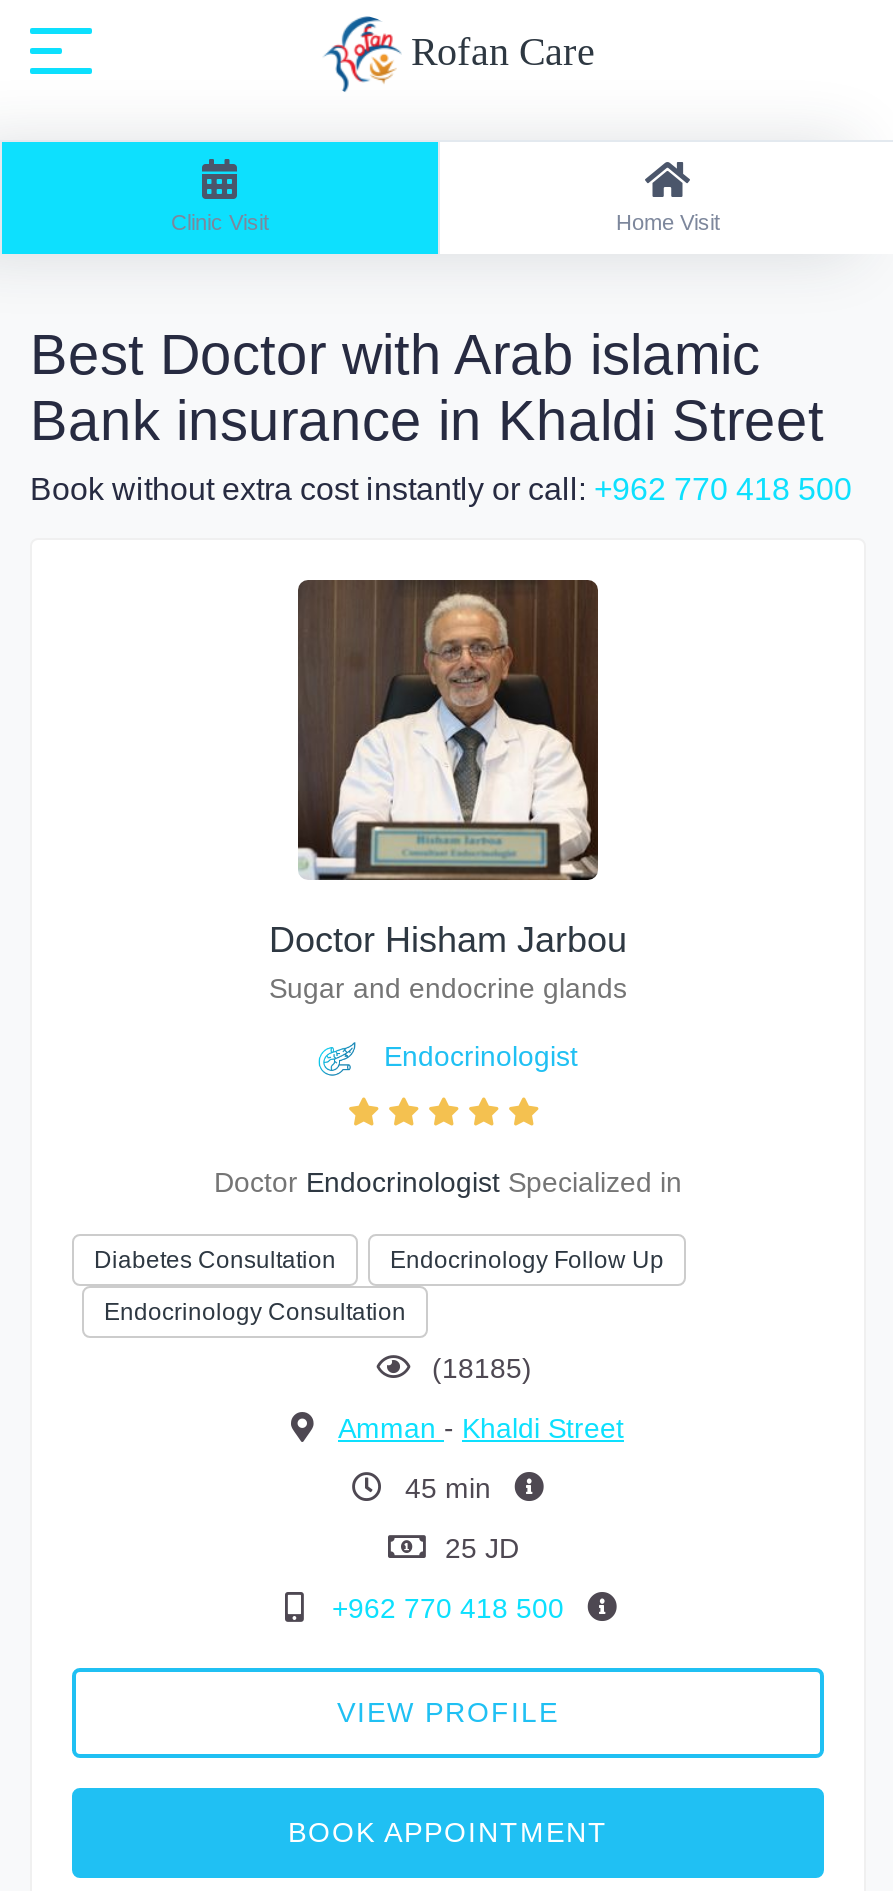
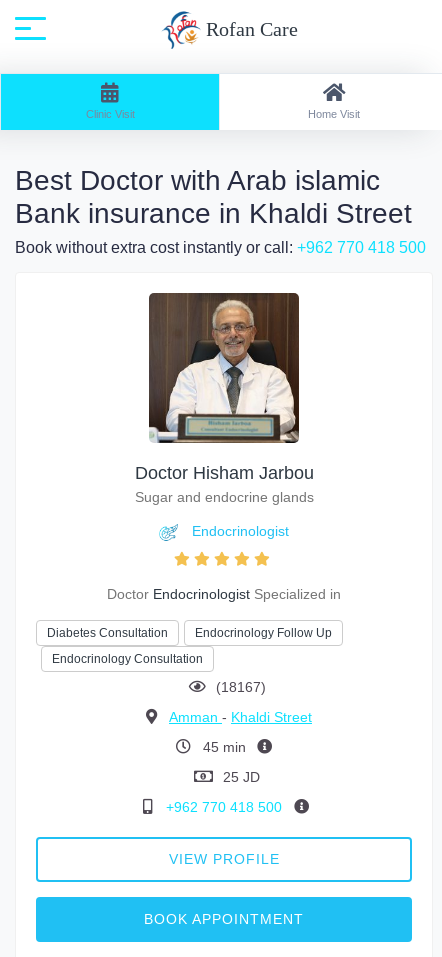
- (18185)
+ (18167)
